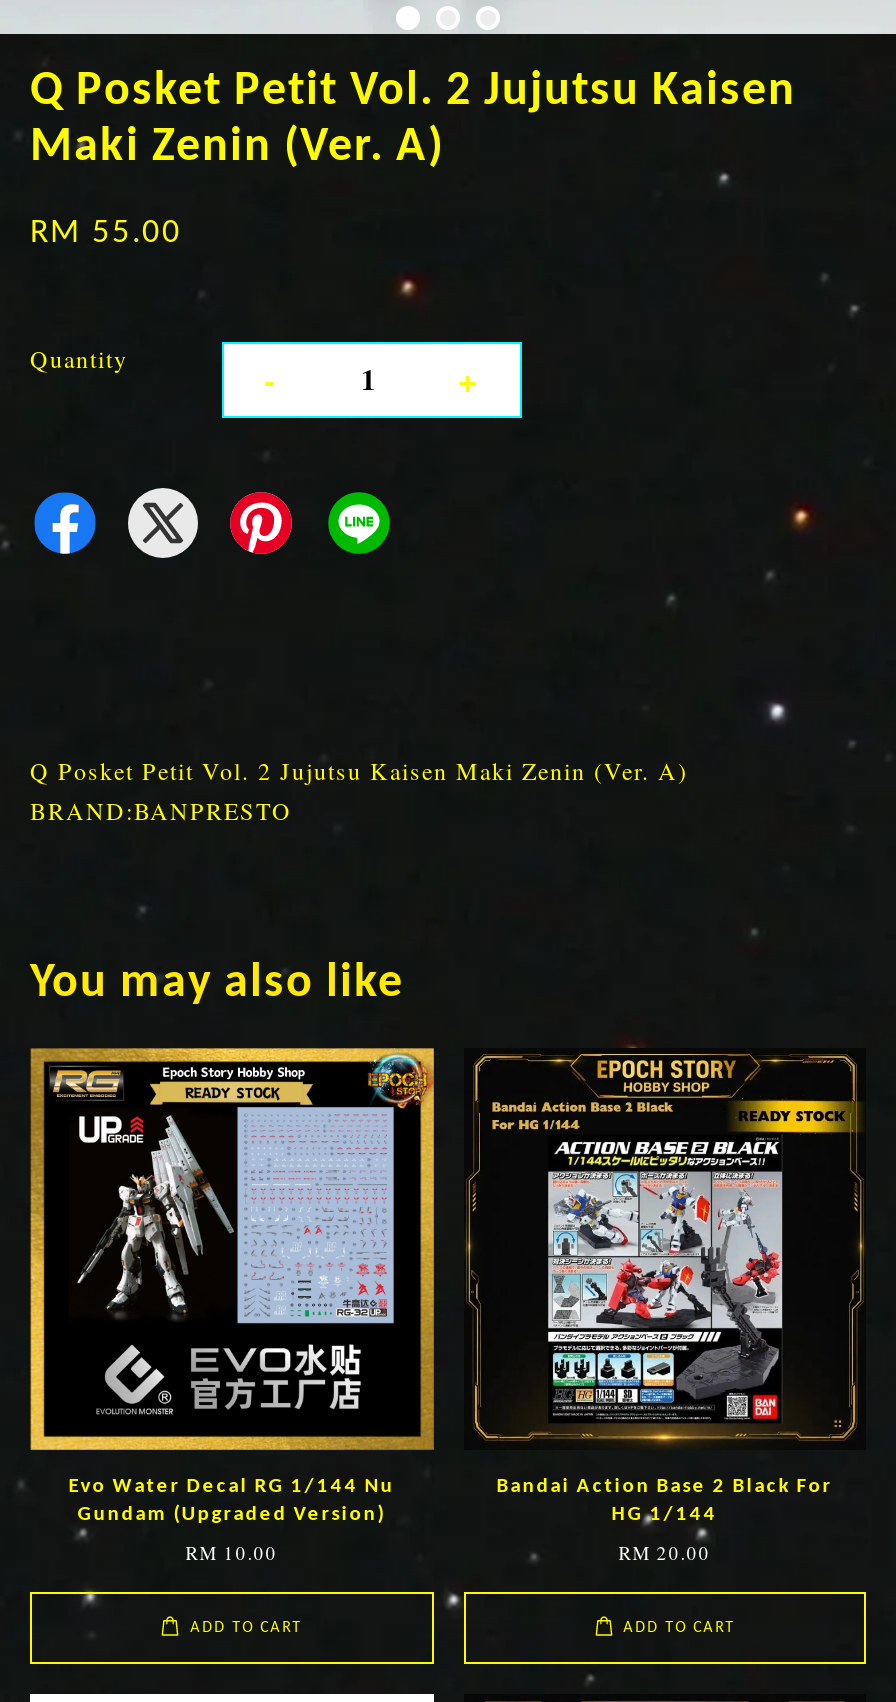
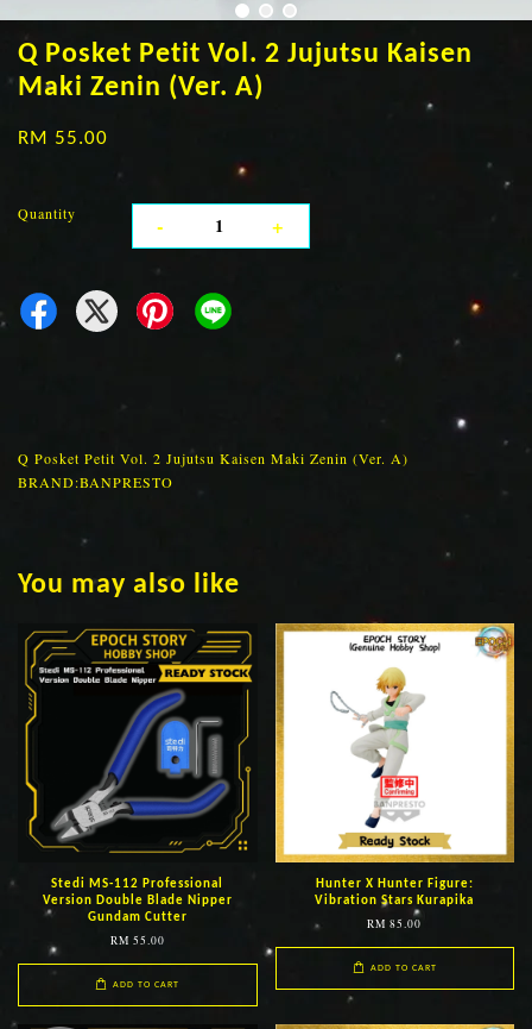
- [image]
- Evo Water Decal RG 1/144 Nu
- Gundam (Upgraded Version)
+ [image]
+ Stedi MS-112 Professional
+ Version Double Blade Nipper
+ Gundam Cutter

- [image]
- Bandai Action Base 2 Black For
- HG 1/144
+ [image]
+ Hunter X Hunter Figure:
+ Vibration Stars Kurapika

- RM 10.00
+ RM 55.00

- RM 20.00
+ RM 85.00
